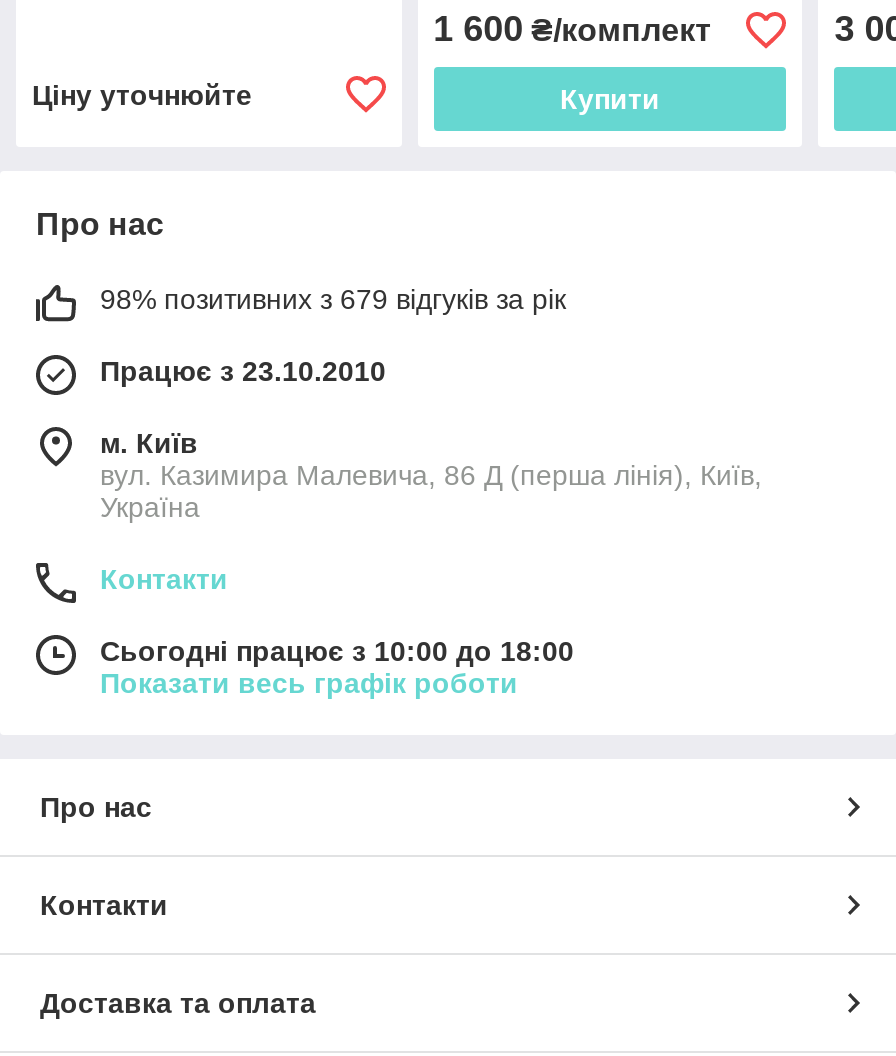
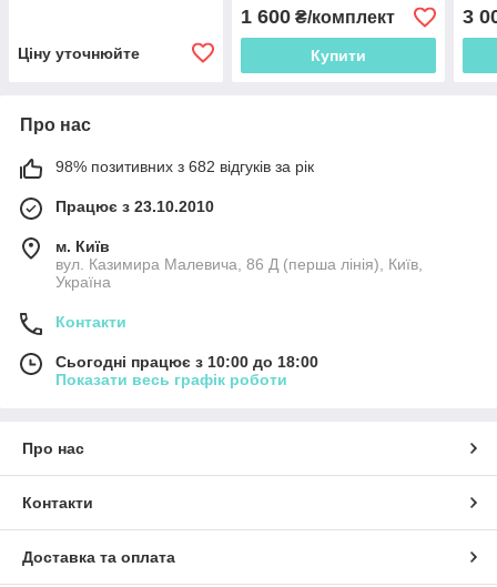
- 98% позитивних з 679 відгуків за рік
+ 98% позитивних з 682 відгуків за рік
